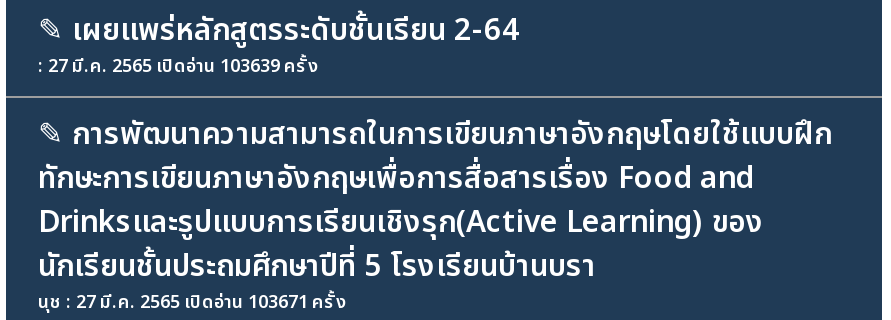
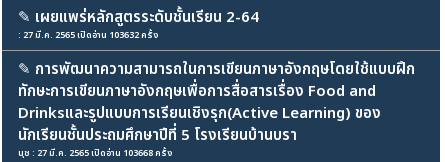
- : 27 มี.ค. 2565 เปิดอ่าน 103639 ครั้ง
+ : 27 มี.ค. 2565 เปิดอ่าน 103632 ครั้ง

- นุช : 27 มี.ค. 2565 เปิดอ่าน 103671 ครั้ง
+ นุช : 27 มี.ค. 2565 เปิดอ่าน 103668 ครั้ง
